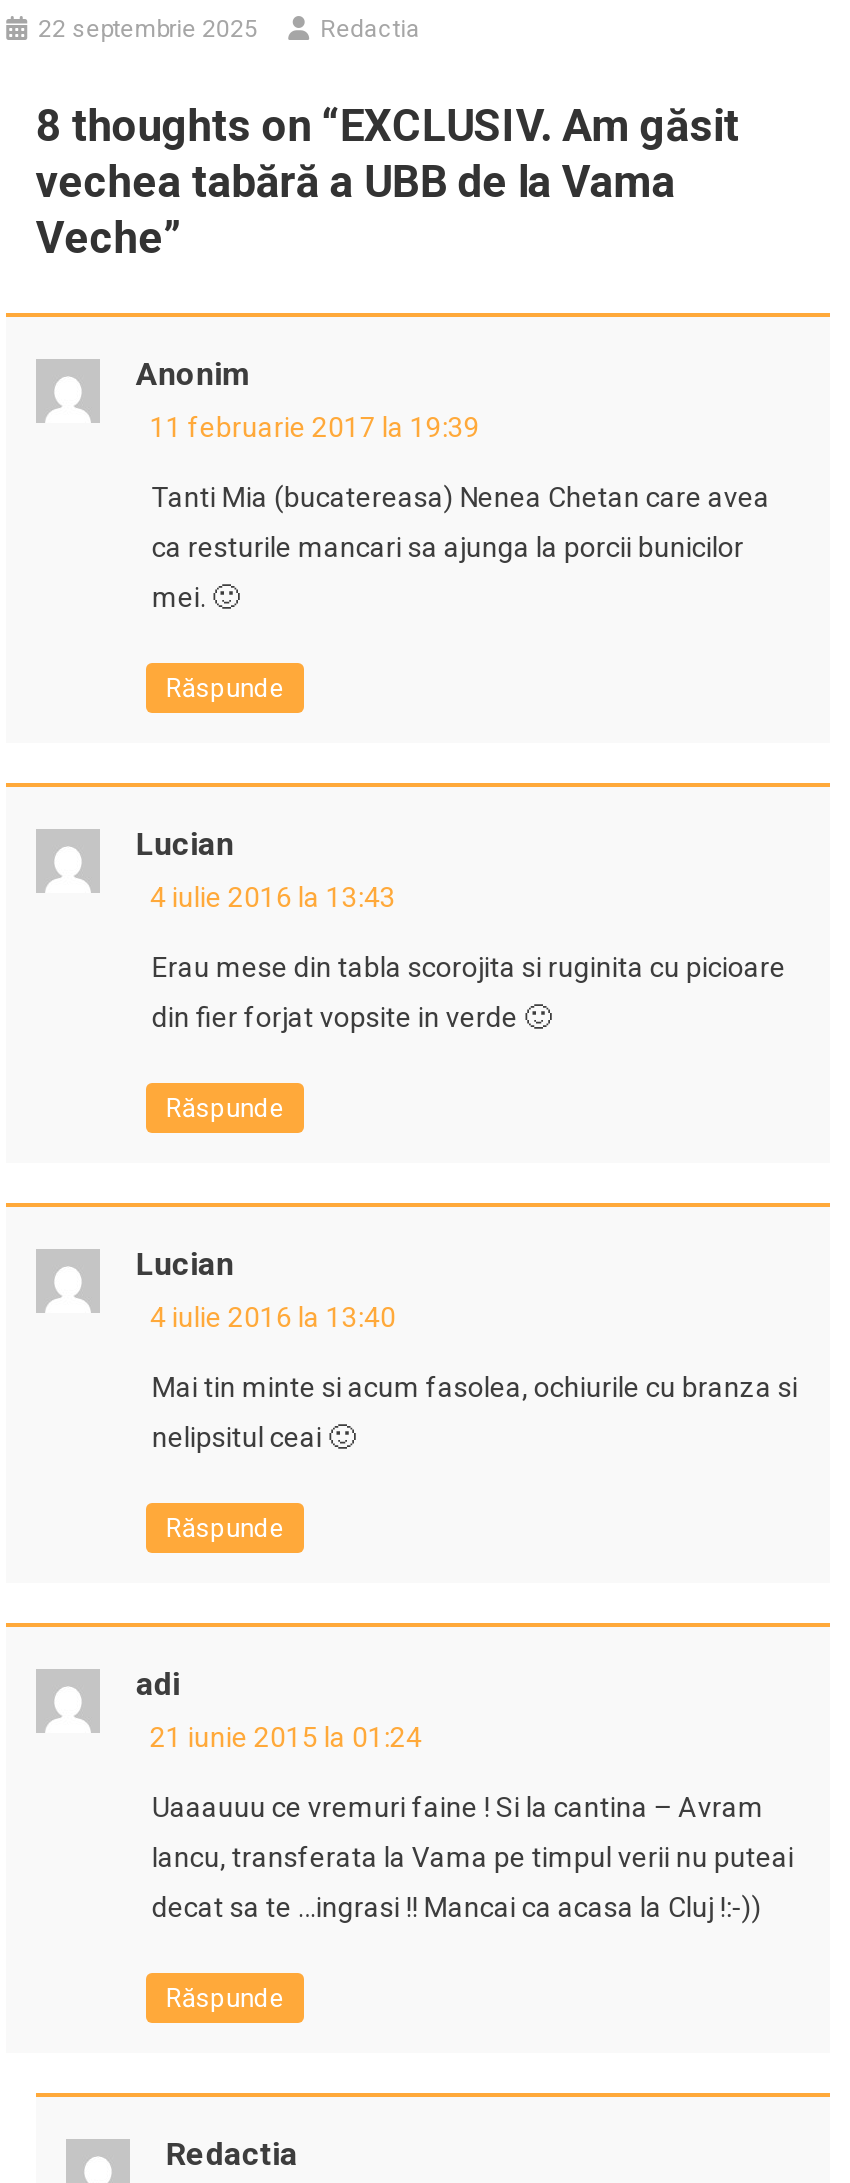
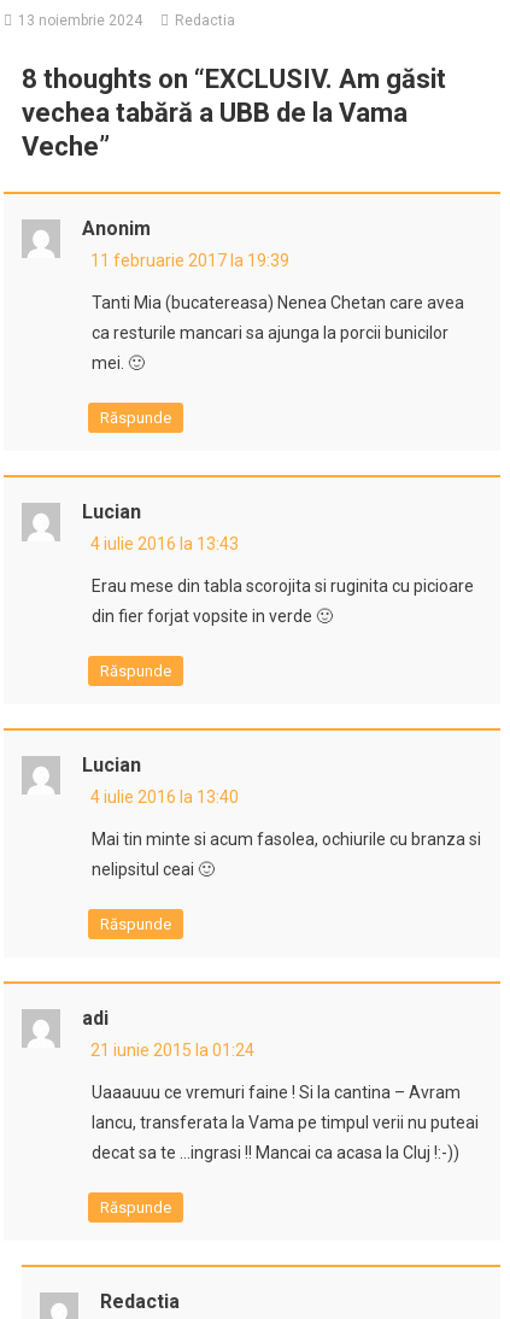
- 22 septembrie 2025
+ 13 noiembrie 2024
